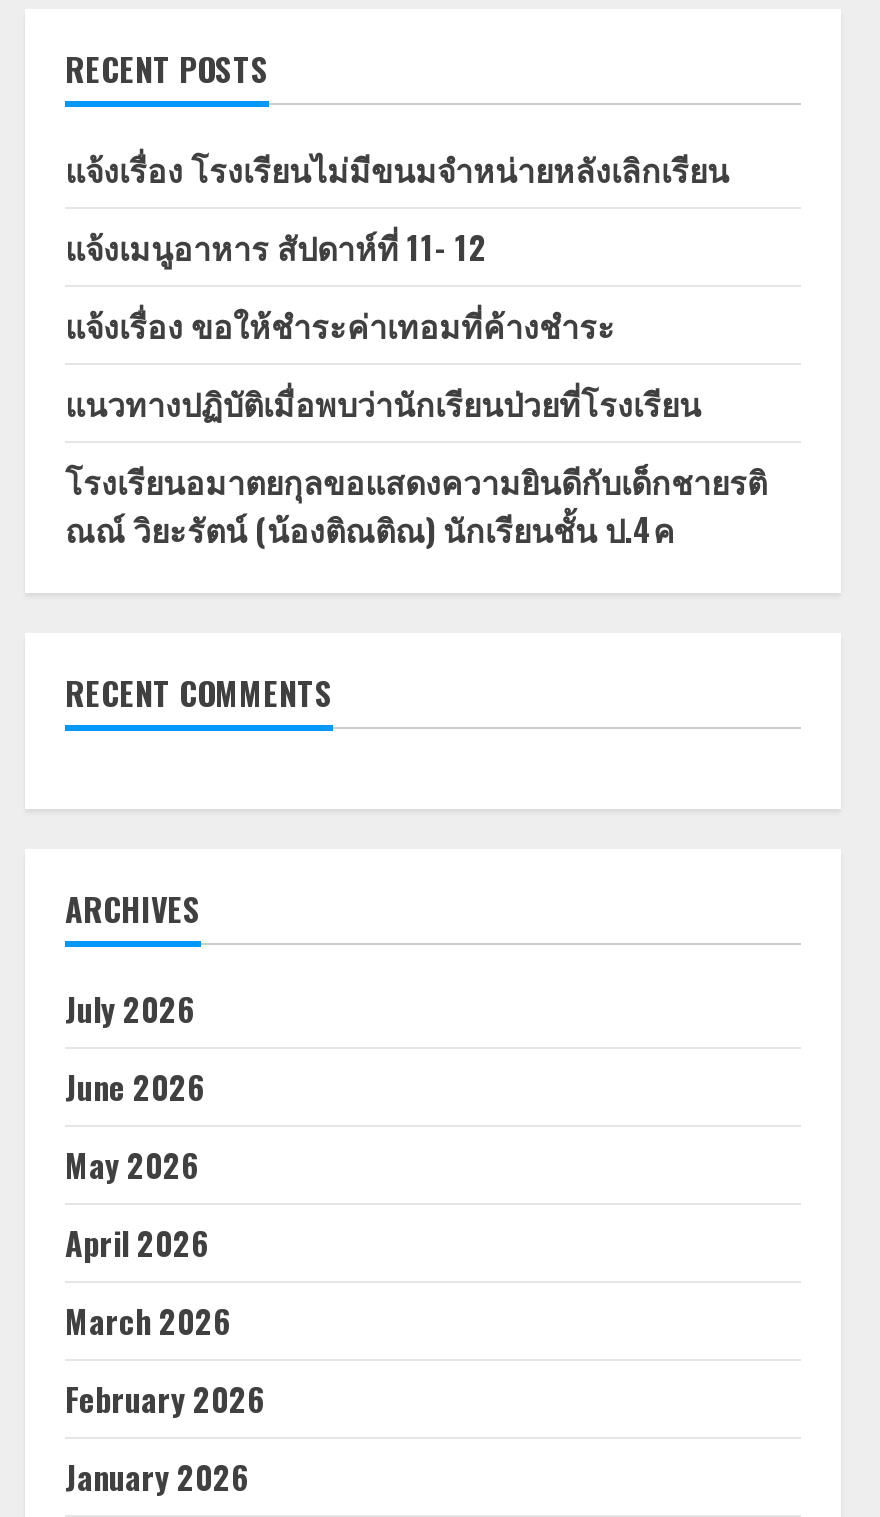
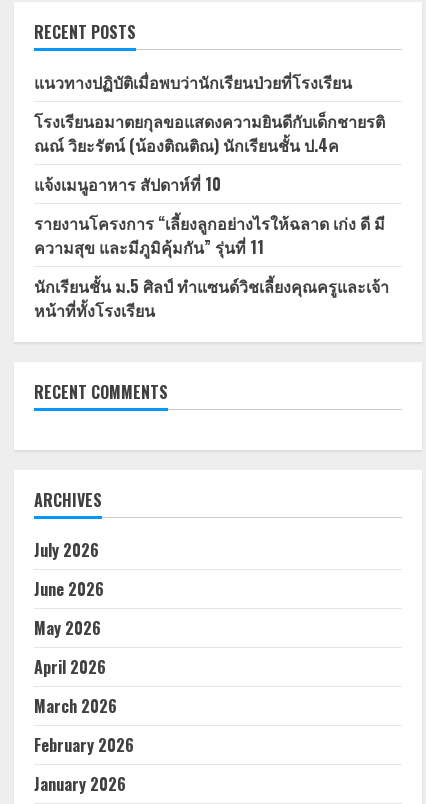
- แจ้งเรื่อง โรงเรียนไม่มีขนมจำหน่ายหลังเลิกเรียน
- แจ้งเมนูอาหาร สัปดาห์ที่ 11- 12
- แจ้งเรื่อง ขอให้ชำระค่าเทอมที่ค้างชำระ

moved up: แนวทางปฏิบัติเมื่อพบว่านักเรียนป่วยที่โรงเรียน | โรงเรียนอมาตยกุลขอแสดงความยินดีกับเด็กชายรติ | ณณ์ วิยะรัตน์ (น้องติณติณ) นักเรียนชั้น ป.4ค

+ แจ้งเมนูอาหาร สัปดาห์ที่ 10
+ รายงานโครงการ “เลี้ยงลูกอย่างไรให้ฉลาด เก่ง ดี มี
+ ความสุข และมีภูมิคุ้มกัน” รุ่นที่ 11
+ นักเรียนชั้น ม.5 ศิลป์ ทำแซนด์วิชเลี้ยงคุณครูและเจ้า
+ หน้าที่ทั้งโรงเรียน
